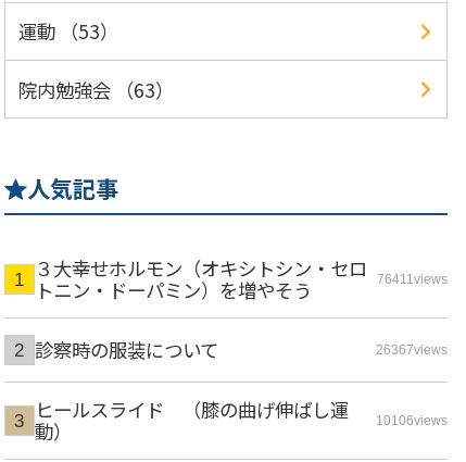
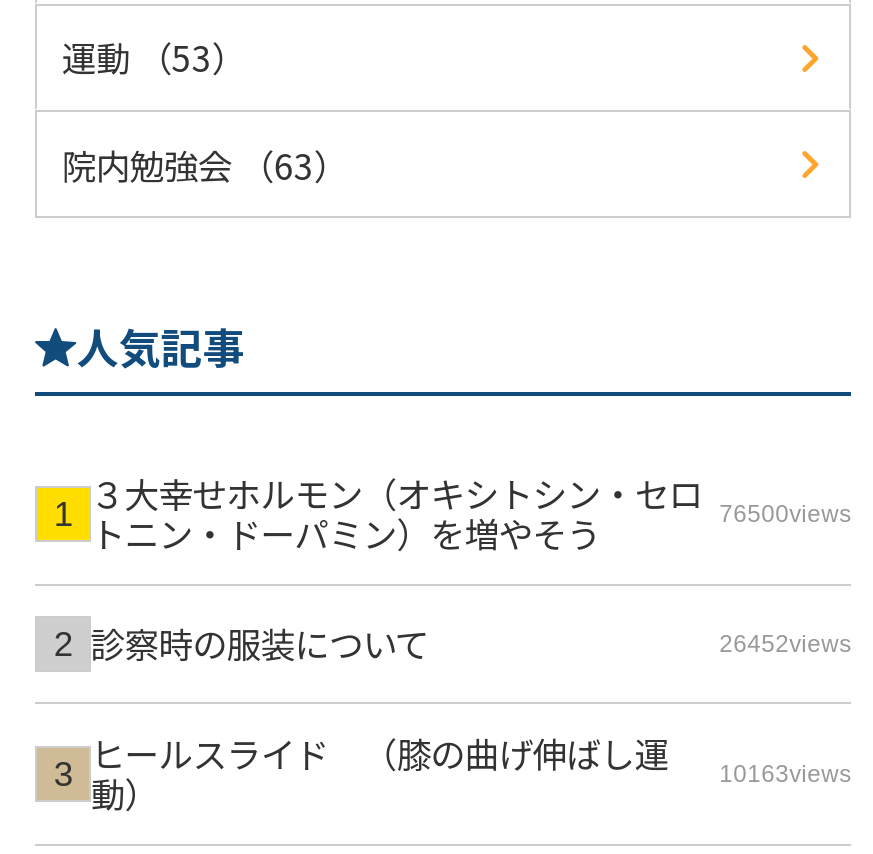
- ３大幸せホルモン（オキシトシン・セロ 76411views
+ ３大幸せホルモン（オキシトシン・セロ 76500views

- 26367views
+ 26452views

- ヒールスライド （膝の曲げ伸ばし運 10106views
+ ヒールスライド （膝の曲げ伸ばし運 10163views
